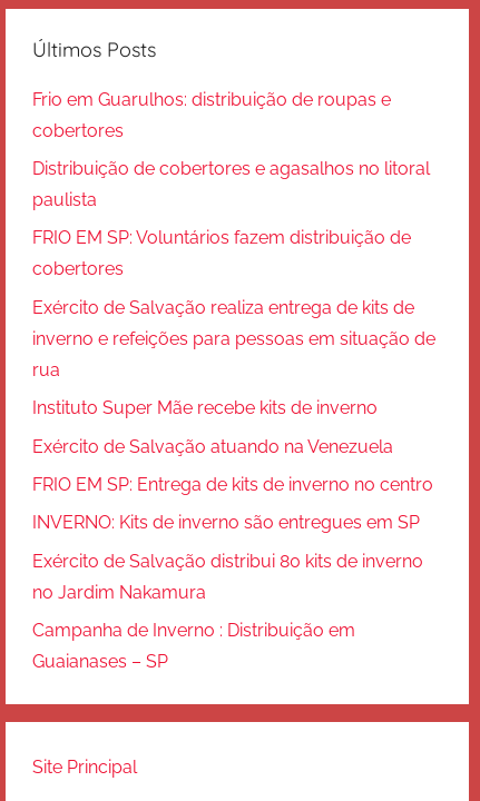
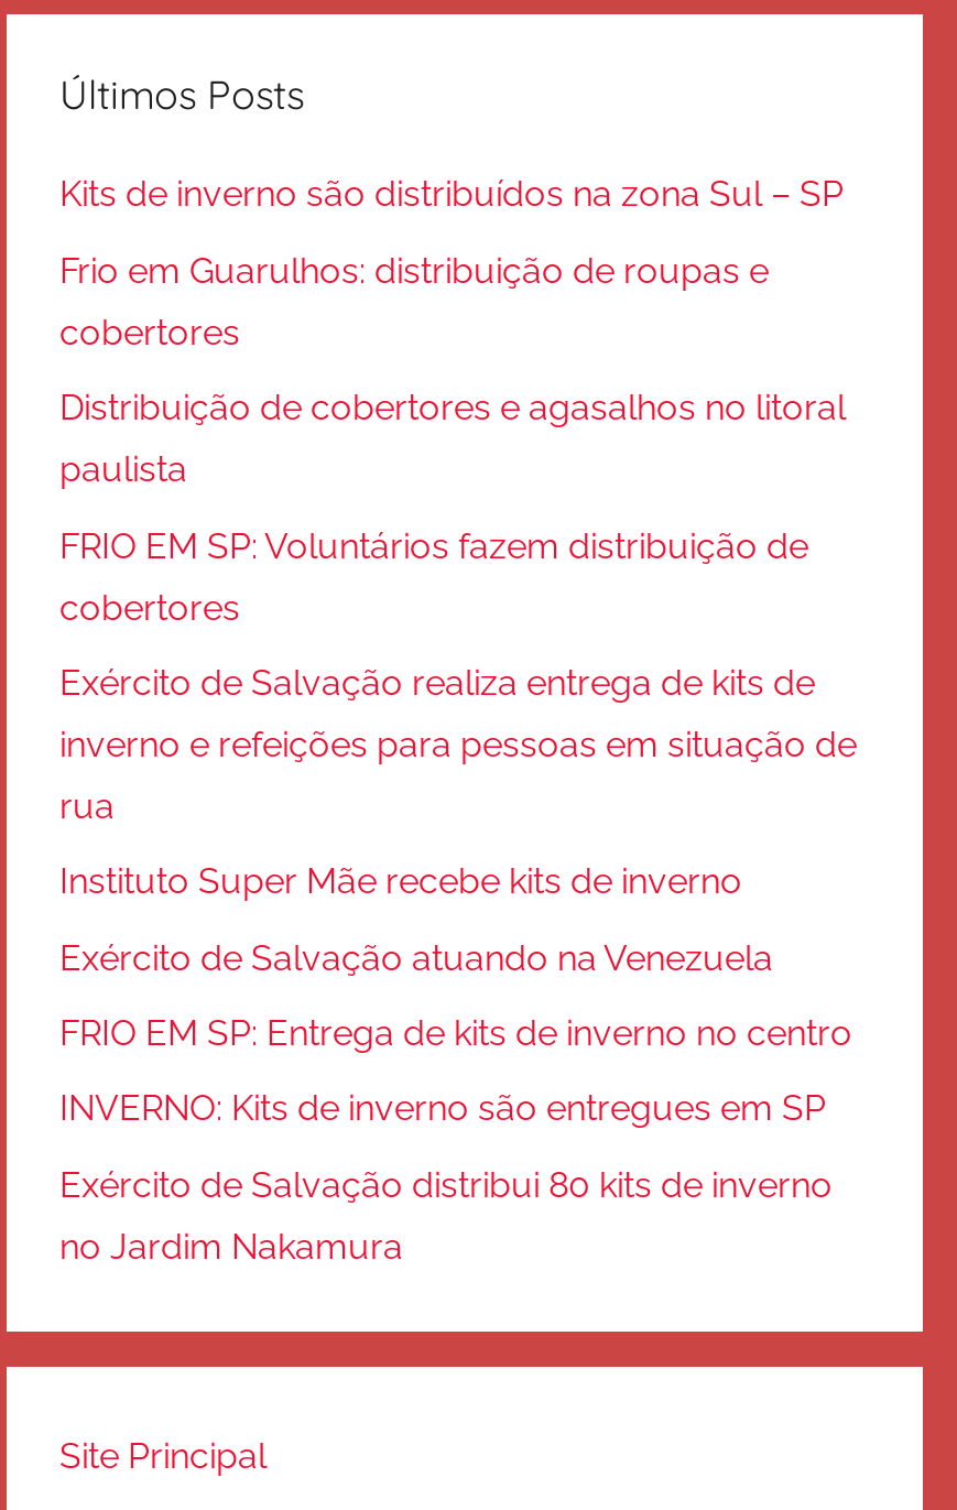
+ Kits de inverno são distribuídos na zona Sul – SP

moved down: Frio em Guarulhos: distribuição de roupas e | cobertores | Distribuição de cobertores e agasalhos no litoral | ... | Exército de Salvação distribui 80 kits de inverno | no Jardim Nakamura

- Campanha de Inverno : Distribuição em
- Guaianases – SP
